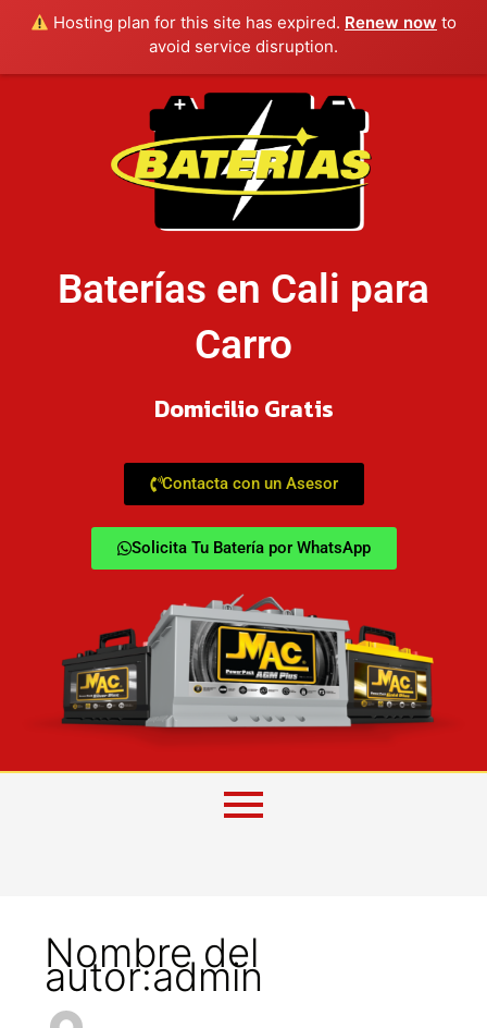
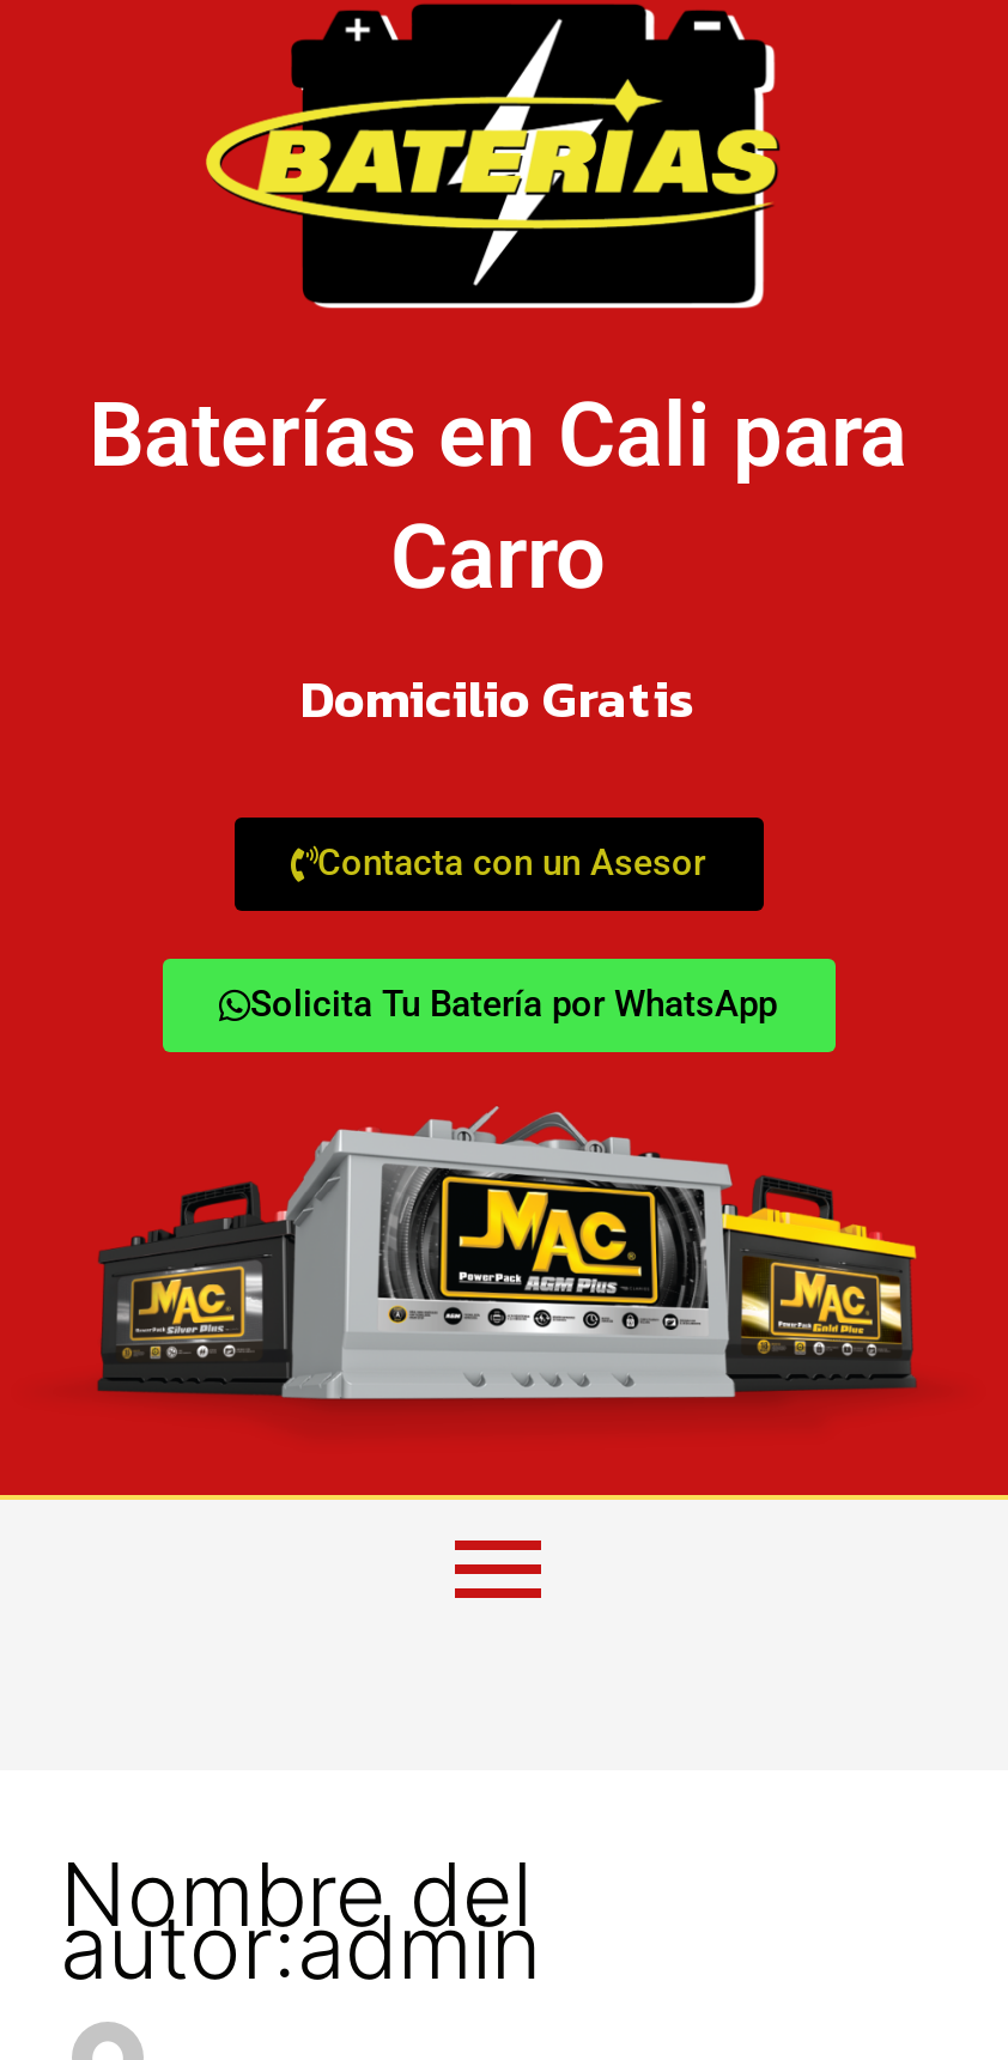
- Hosting plan for this site has expired. Renew now to
- avoid service disruption.
